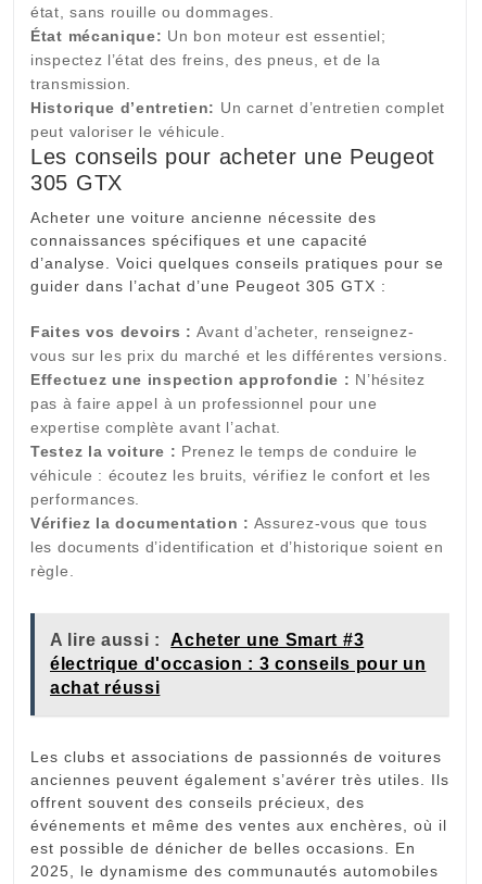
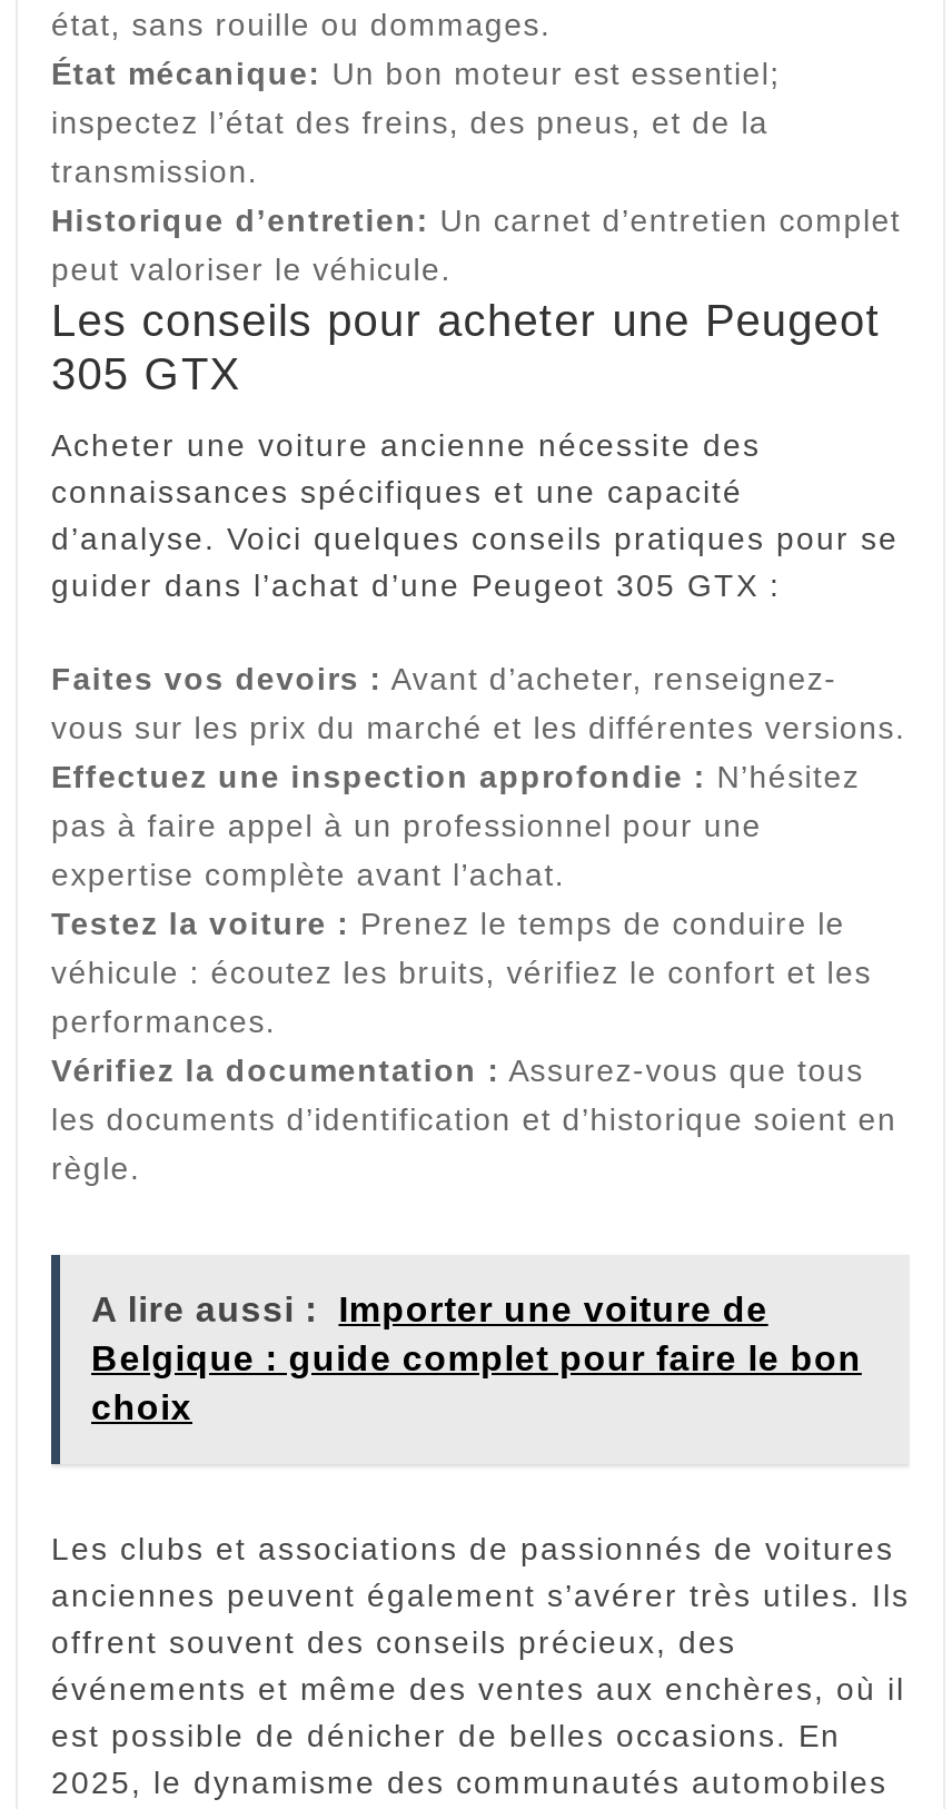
- A lire aussi : Acheter une Smart #3
- électrique d'occasion : 3 conseils pour un
- achat réussi
+ A lire aussi : Importer une voiture de
+ Belgique : guide complet pour faire le bon
+ choix
